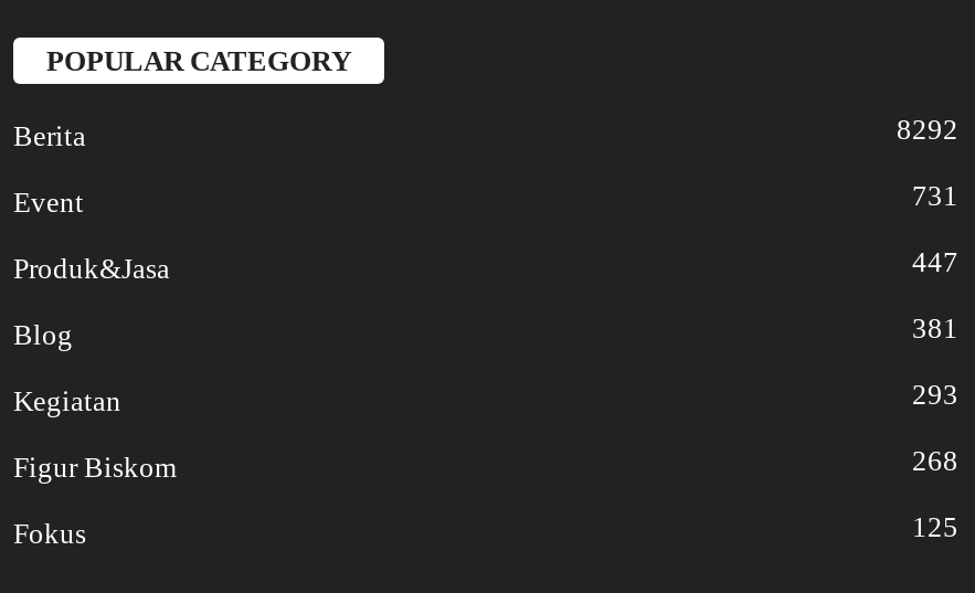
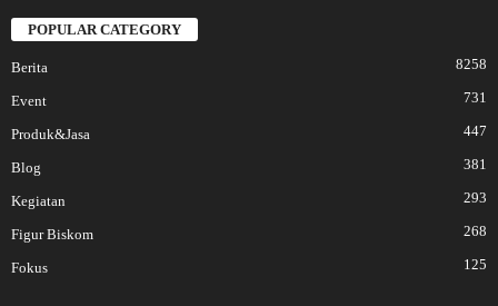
- 8292
+ 8258
